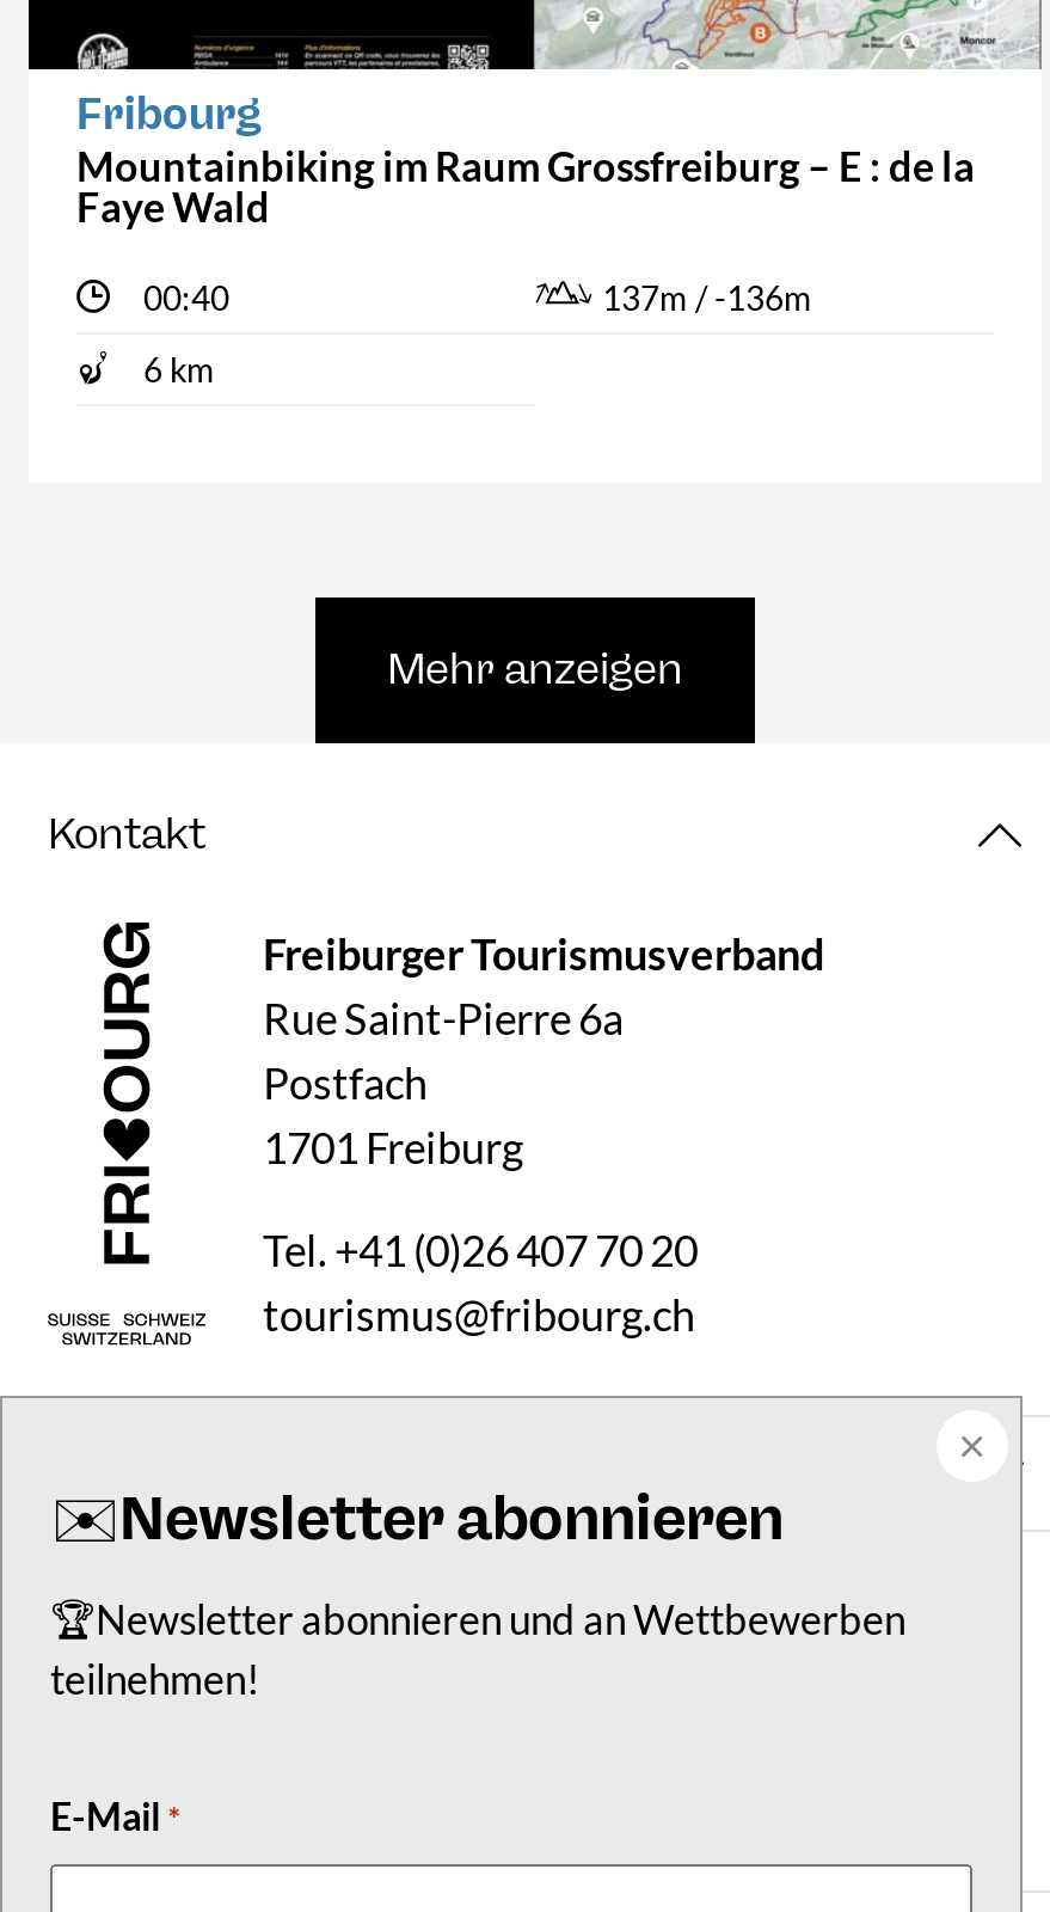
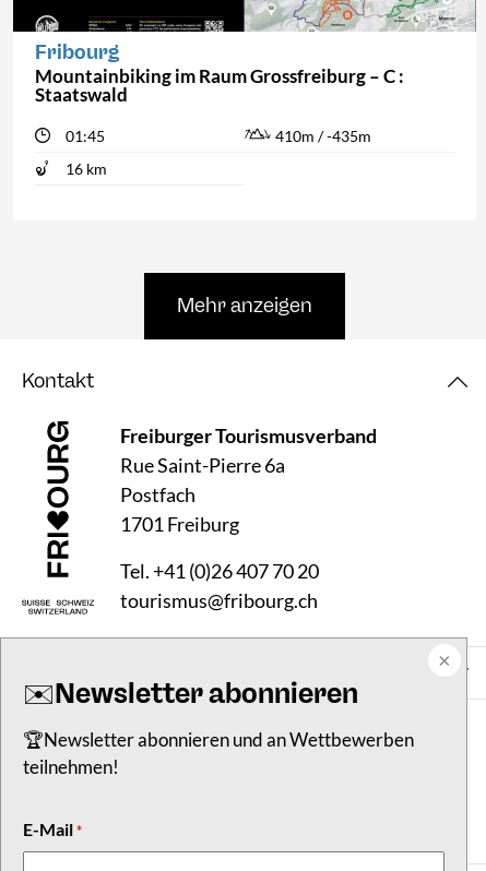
- Mountainbiking im Raum Grossfreiburg – E : de la
- Faye Wald
+ Mountainbiking im Raum Grossfreiburg – C :
+ Staatswald

- 00:40
- 137m / -136m
+ 01:45
+ 410m / -435m

- 6 km
+ 16 km
